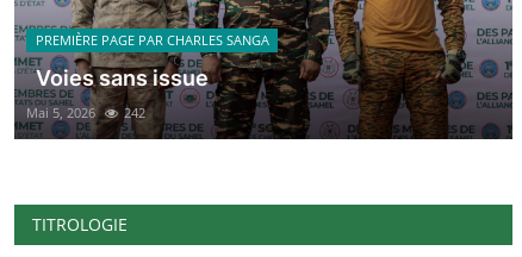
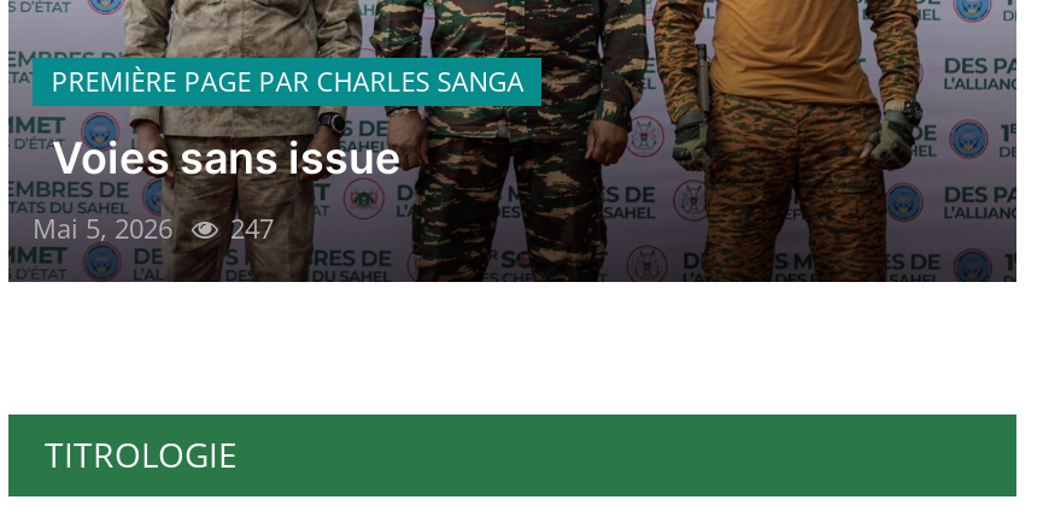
- Mai 5, 2026 242
+ Mai 5, 2026 247
